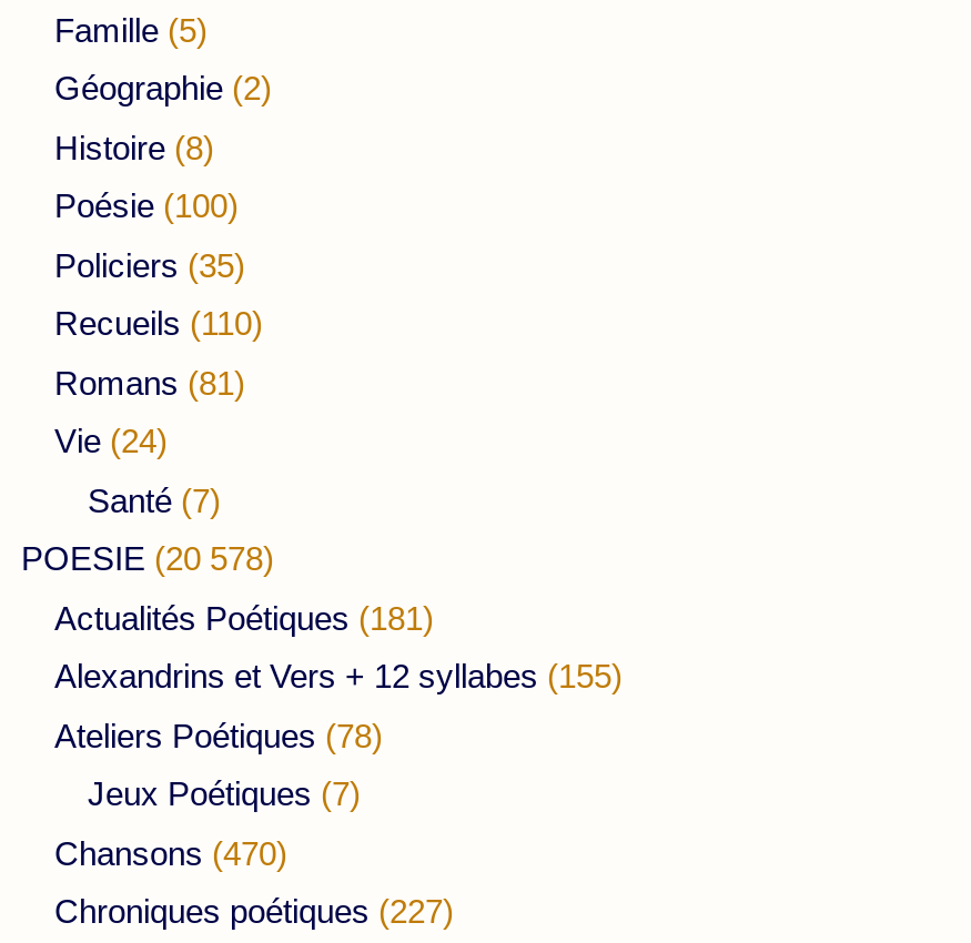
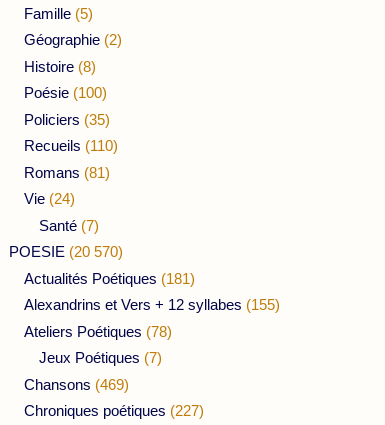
- POESIE (20 578)
+ POESIE (20 570)

- Chansons (470)
+ Chansons (469)
